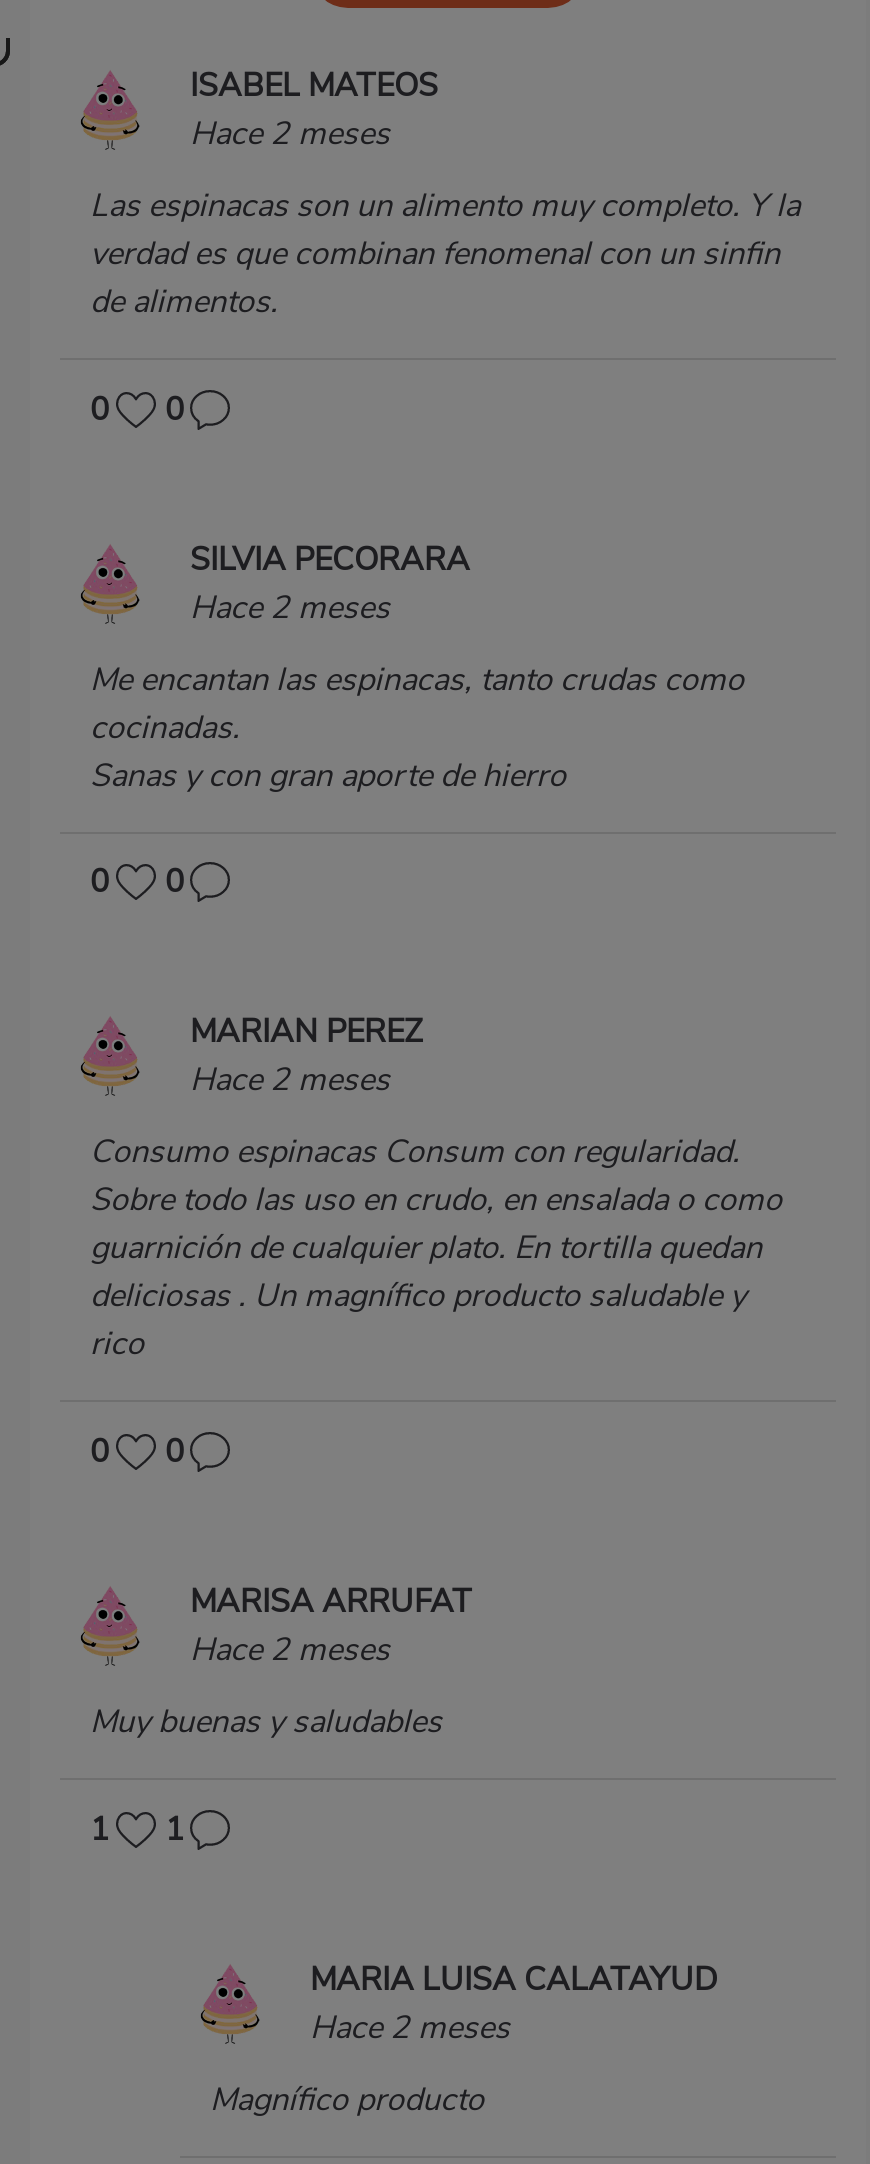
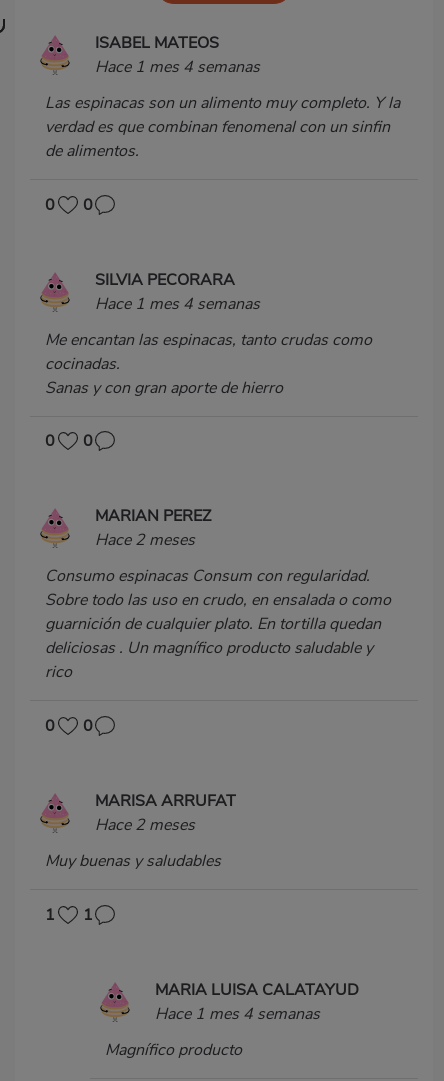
- Hace 2 meses
+ Hace 1 mes 4 semanas

- Hace 2 meses
+ Hace 1 mes 4 semanas

- Hace 2 meses
+ Hace 1 mes 4 semanas
